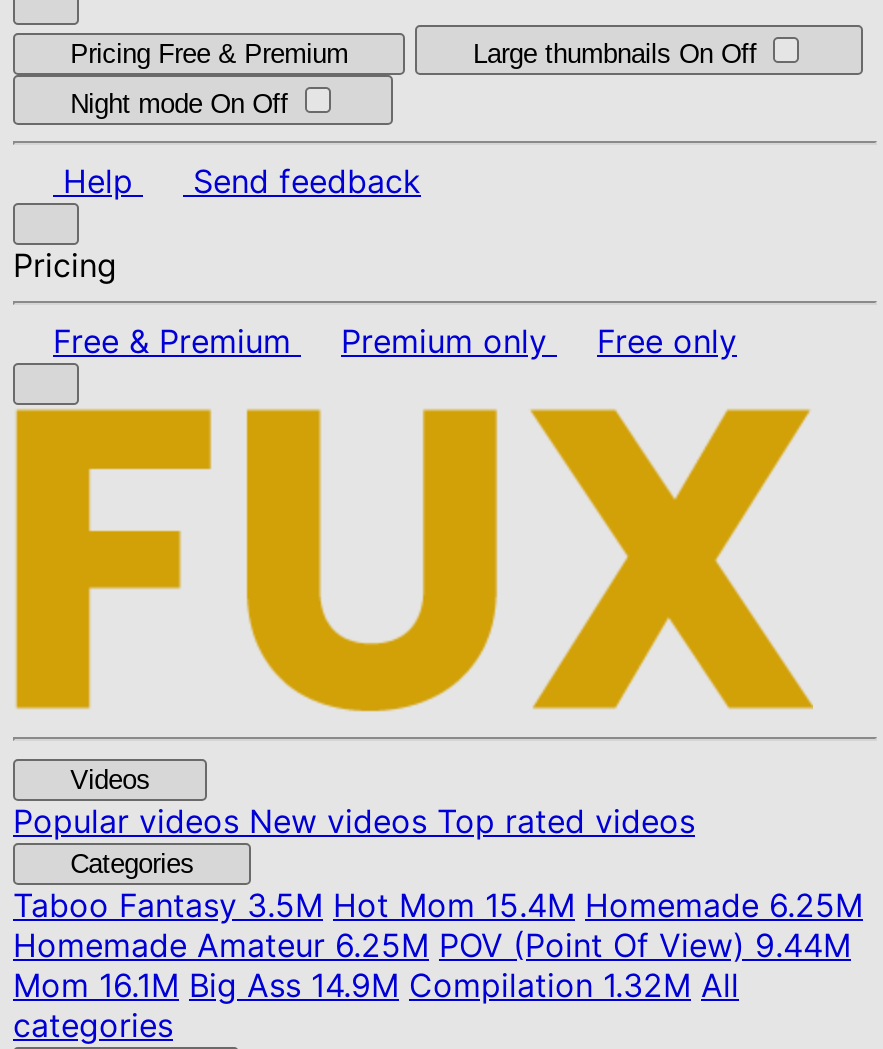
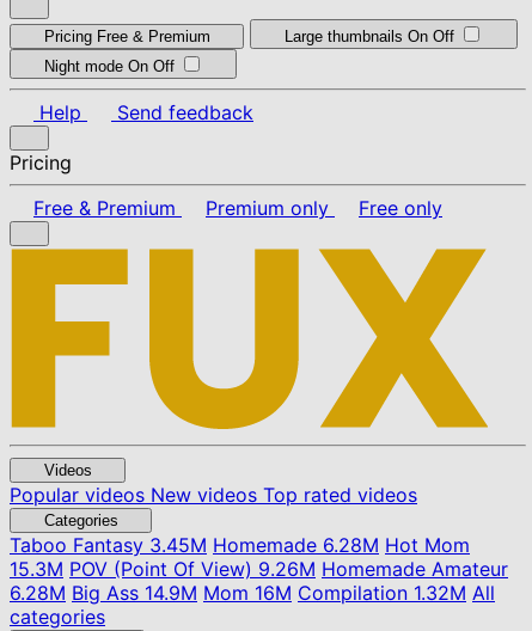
- Taboo Fantasy3.5M Hot Mom 15.4M Homemade 6.25M
- Homemade Amateur 6.25M POV (Point Of View) 9.44M
- Mom 16.1M Big Ass 14.9M Compilation 1.32M All
+ Taboo Fantasy3.45M Homemade 6.28M Hot Mom
+ 15.3M POV (Point Of View) 9.26M Homemade Amateur
+ 6.28M Big Ass 14.9M Mom 16M Compilation 1.32M All
